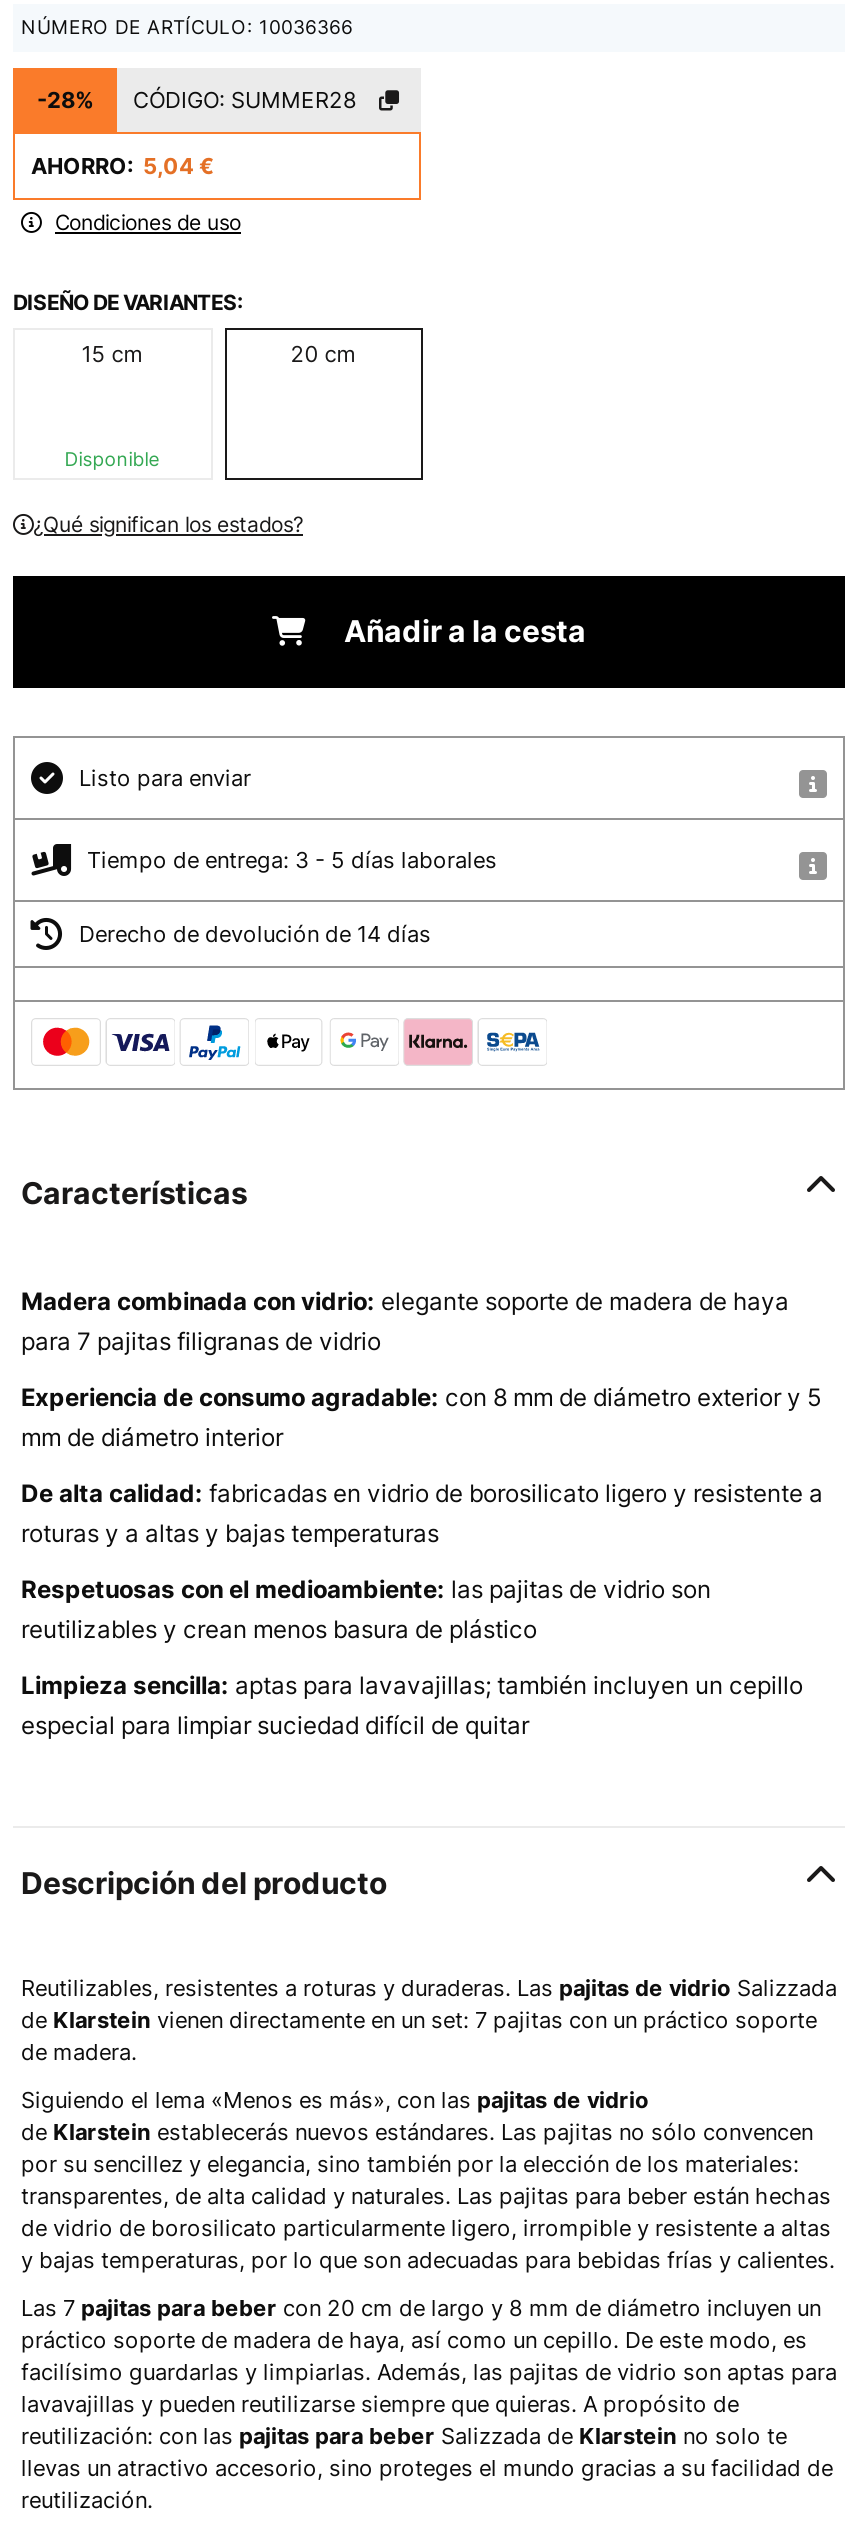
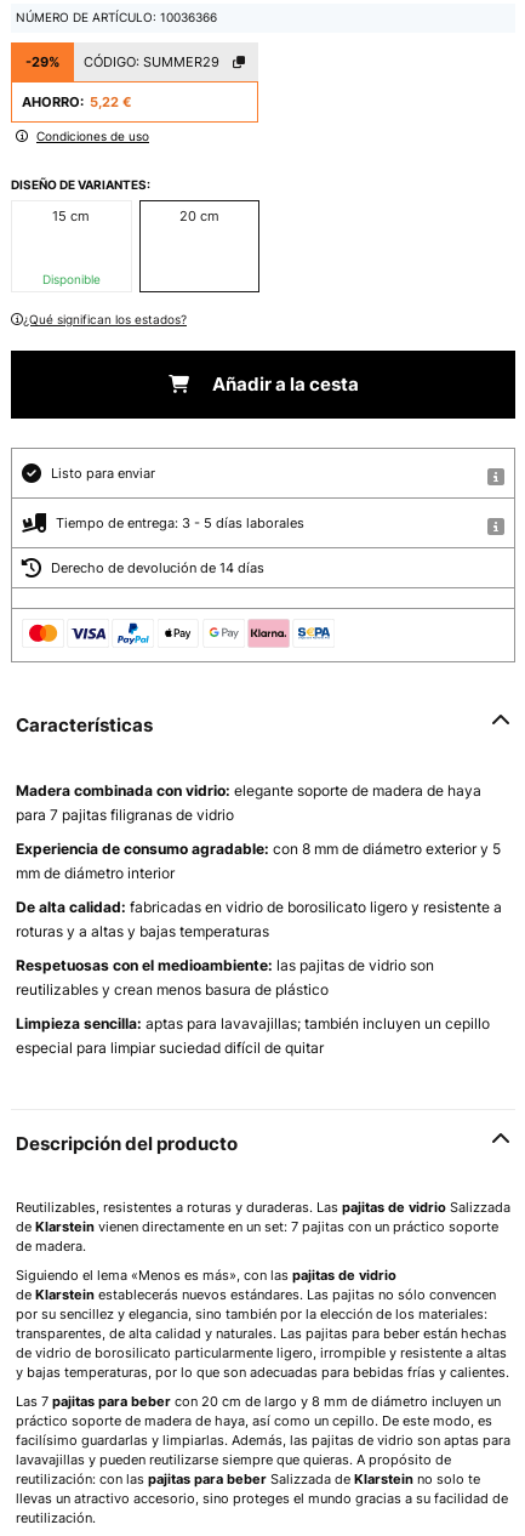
- -28%
+ -29%

- CÓDIGO: SUMMER28
+ CÓDIGO: SUMMER29

- AHORRO: 5,04 €
+ AHORRO: 5,22 €
